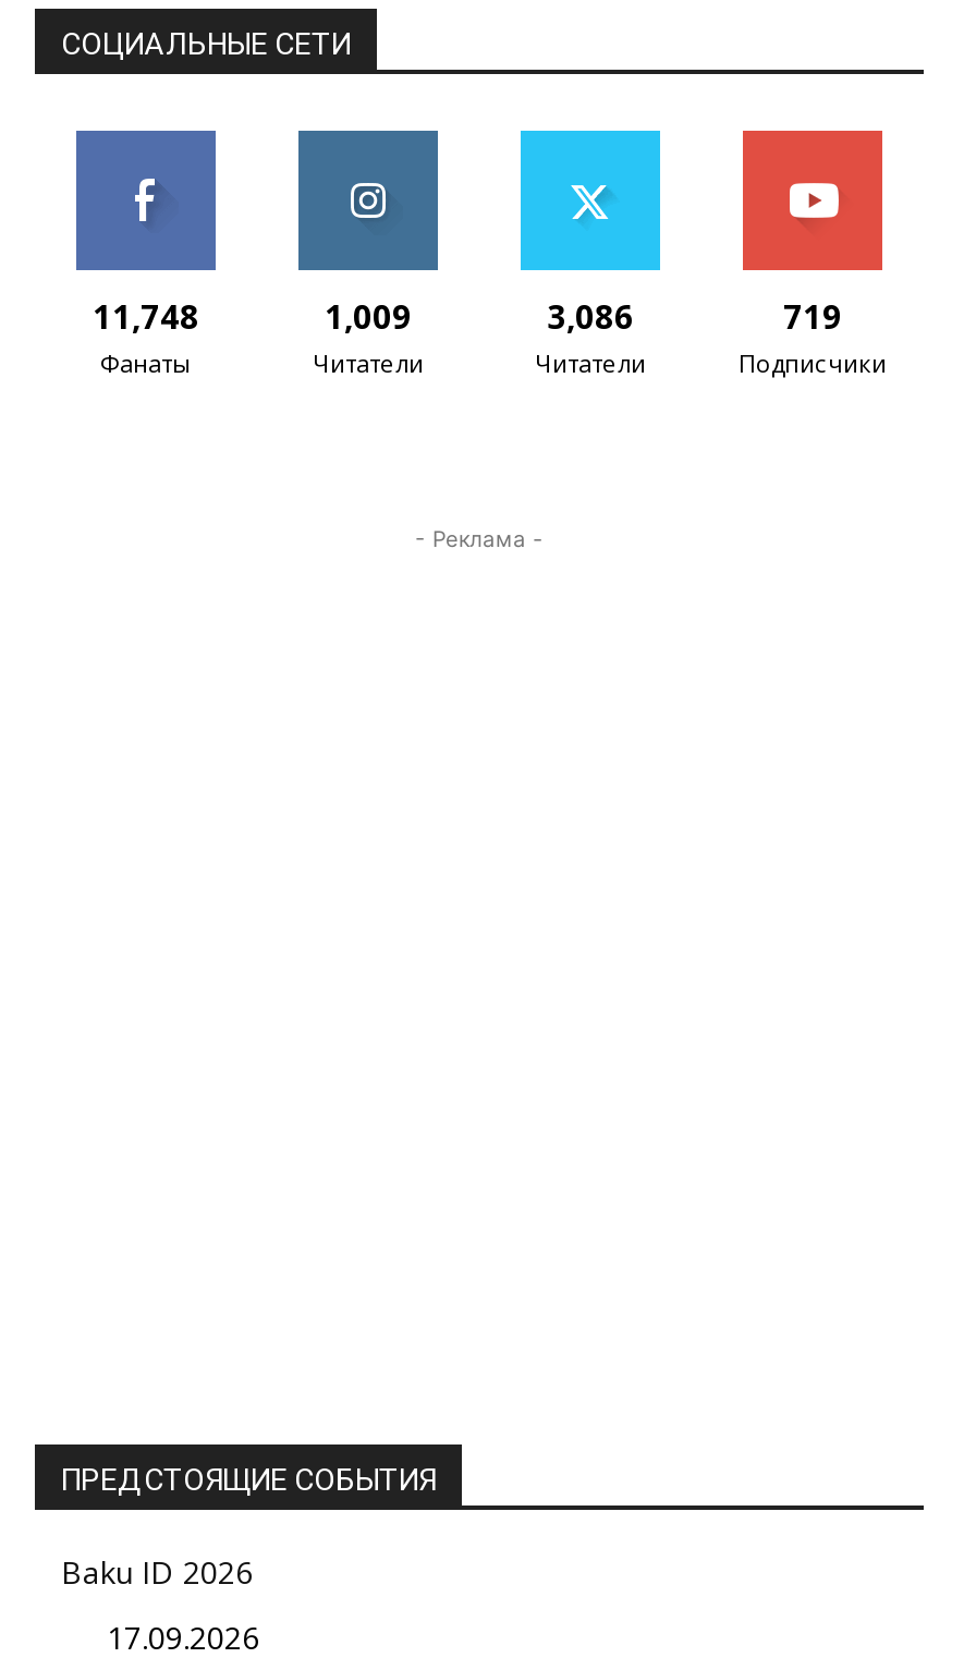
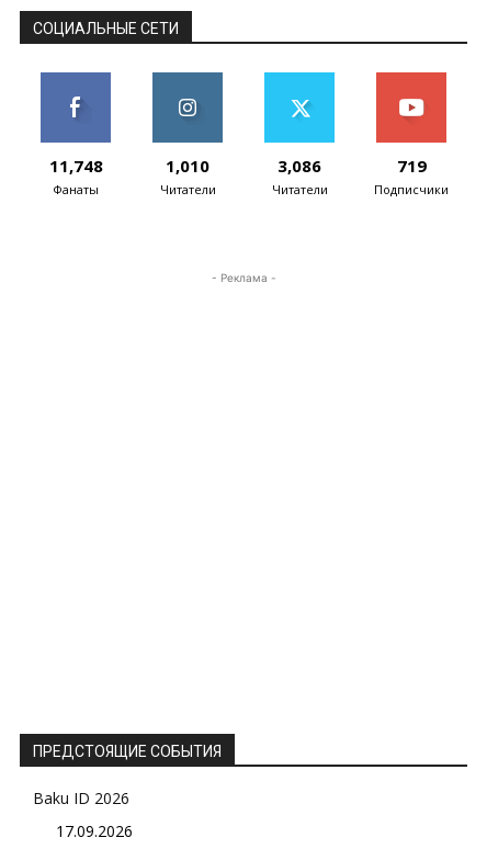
- 1,009
+ 1,010
